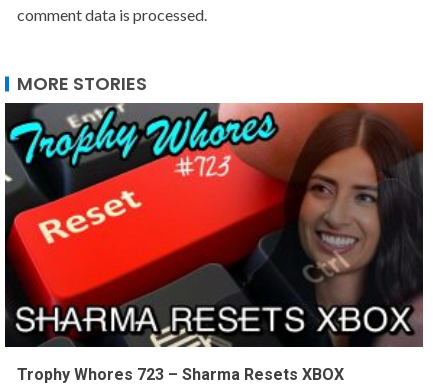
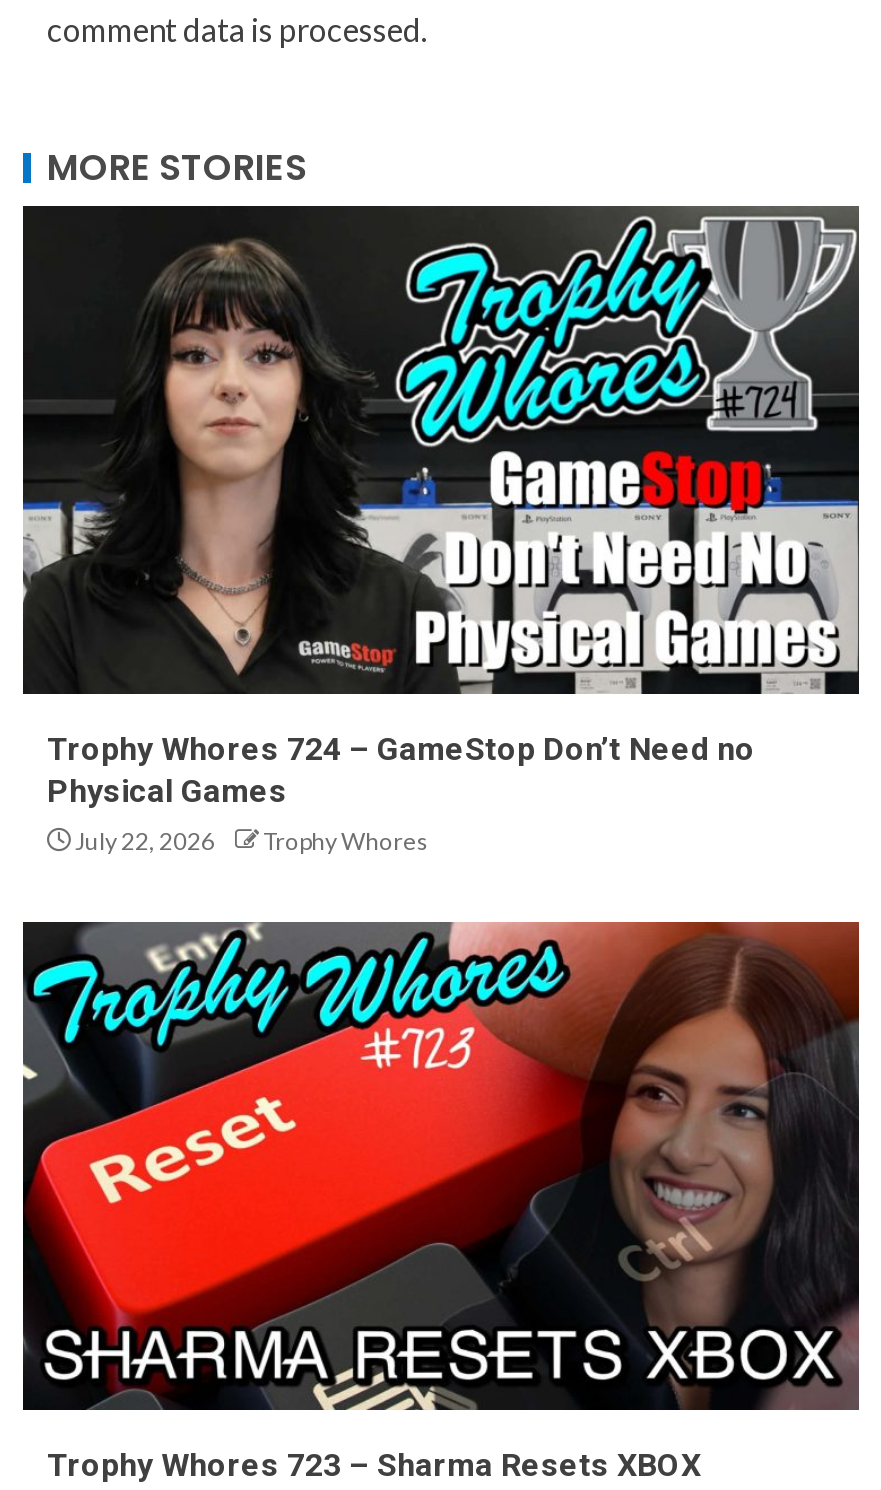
+ [image]
+ Trophy Whores 724 – GameStop Don’t Need no
+ Physical Games
+ July 22, 2026
+ Trophy Whores
